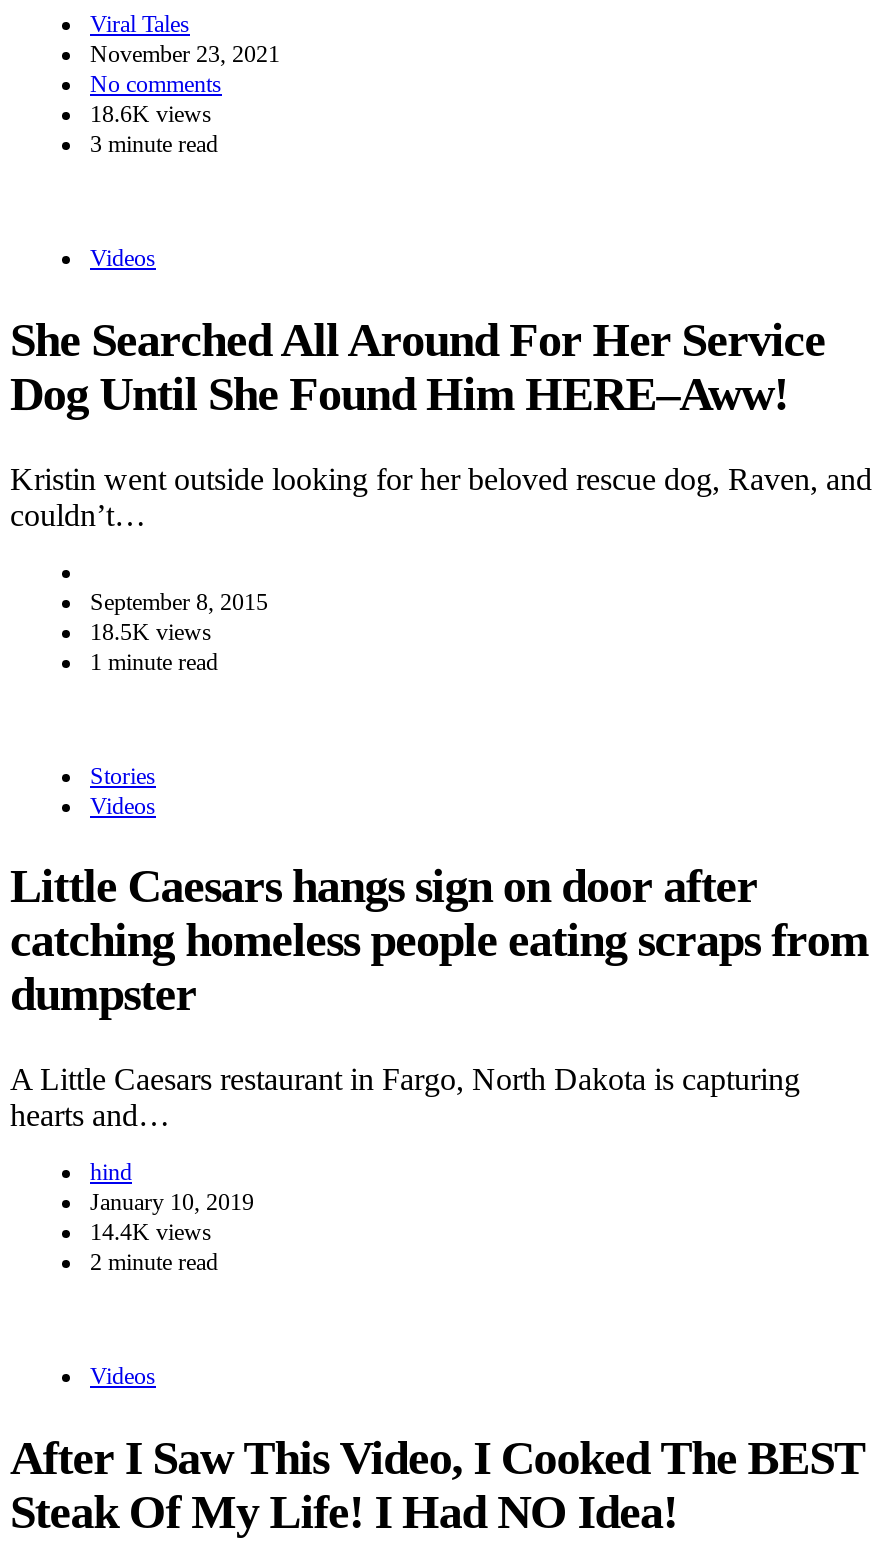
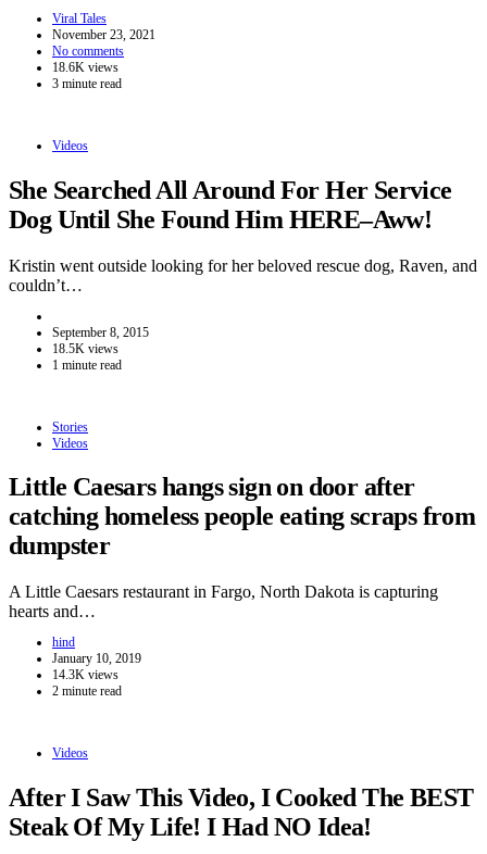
- 14.4K views
+ 14.3K views
